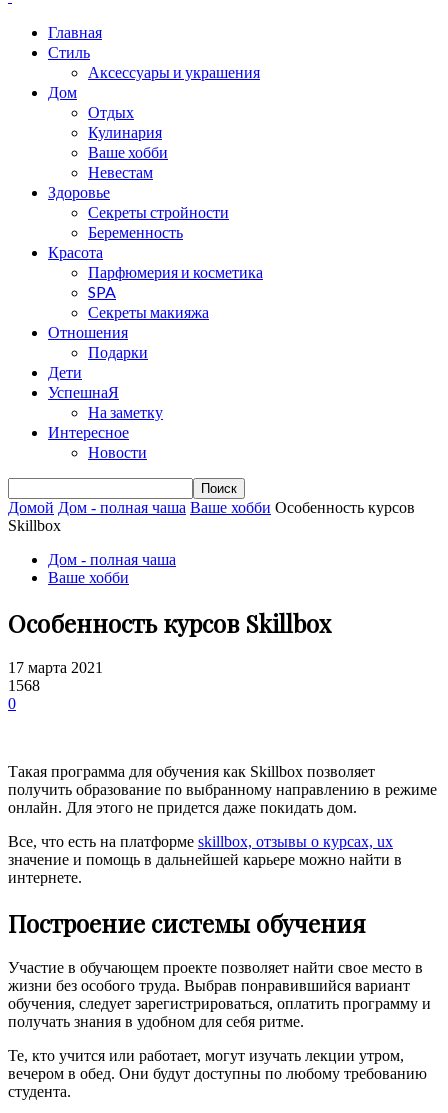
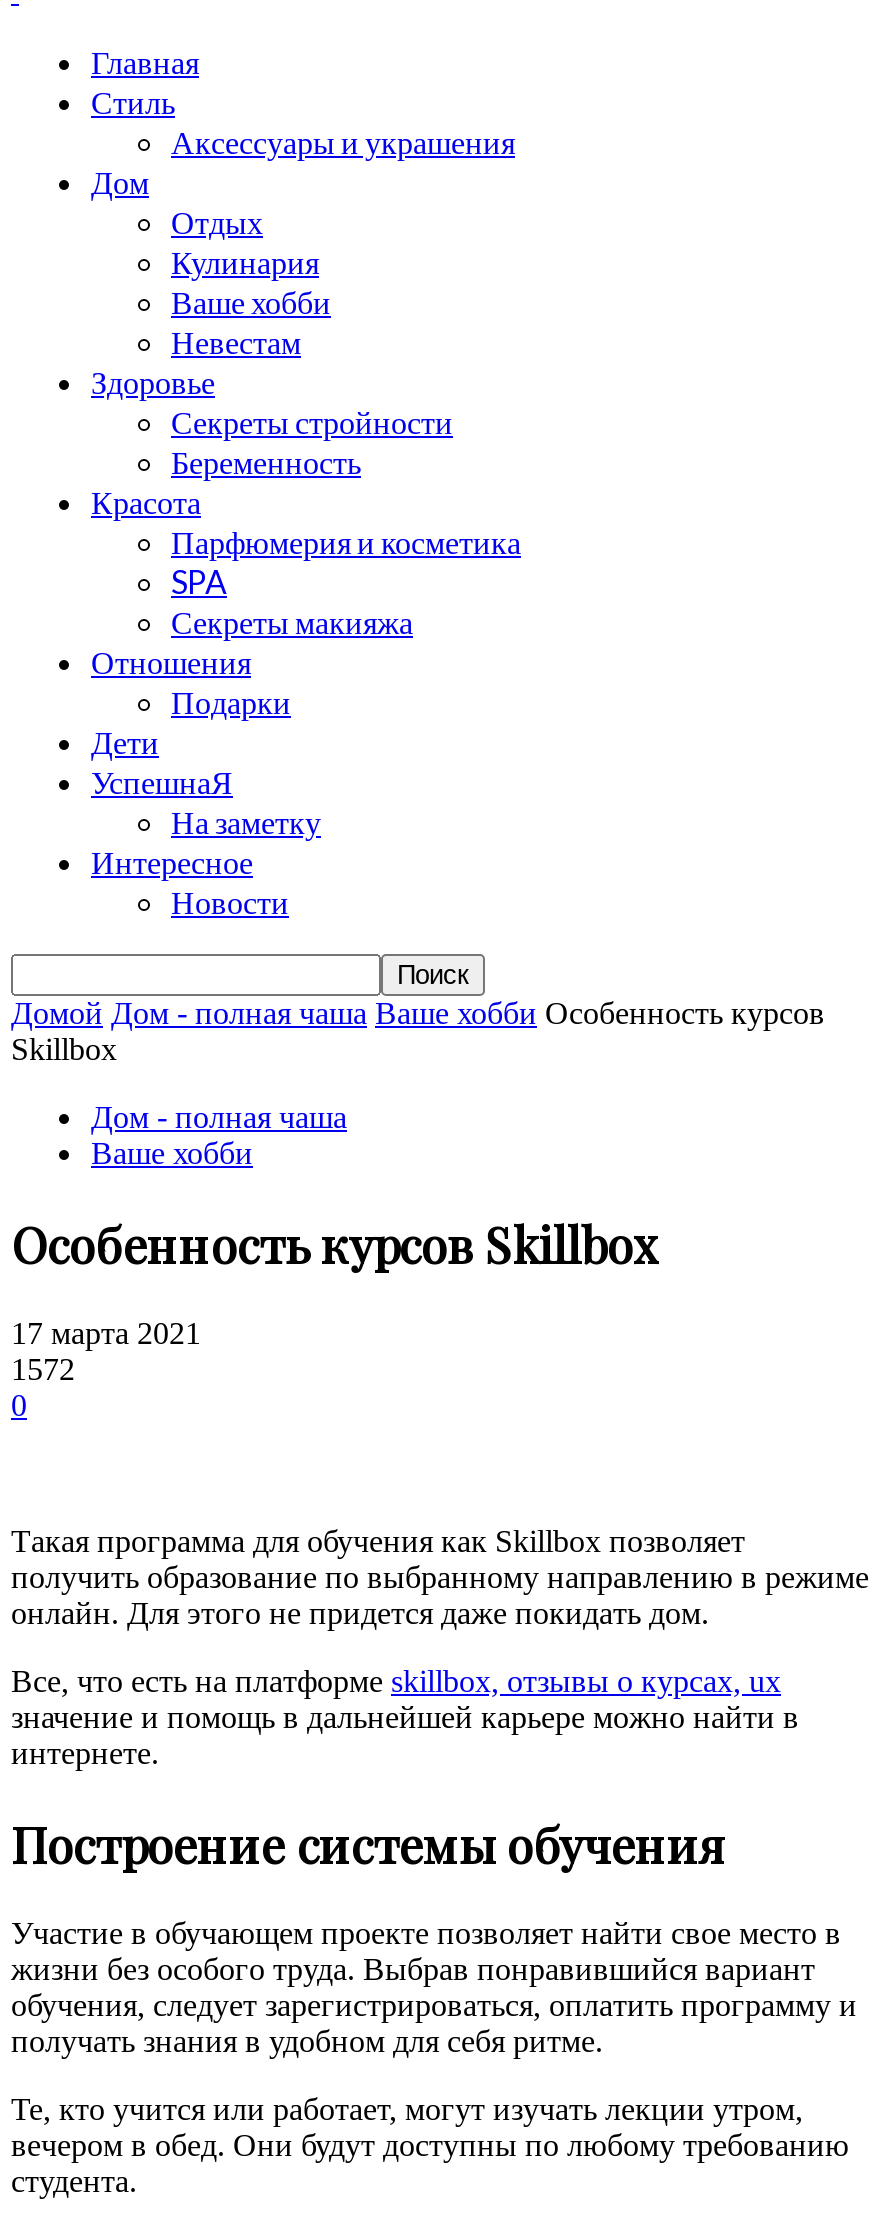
- 1568
+ 1572
